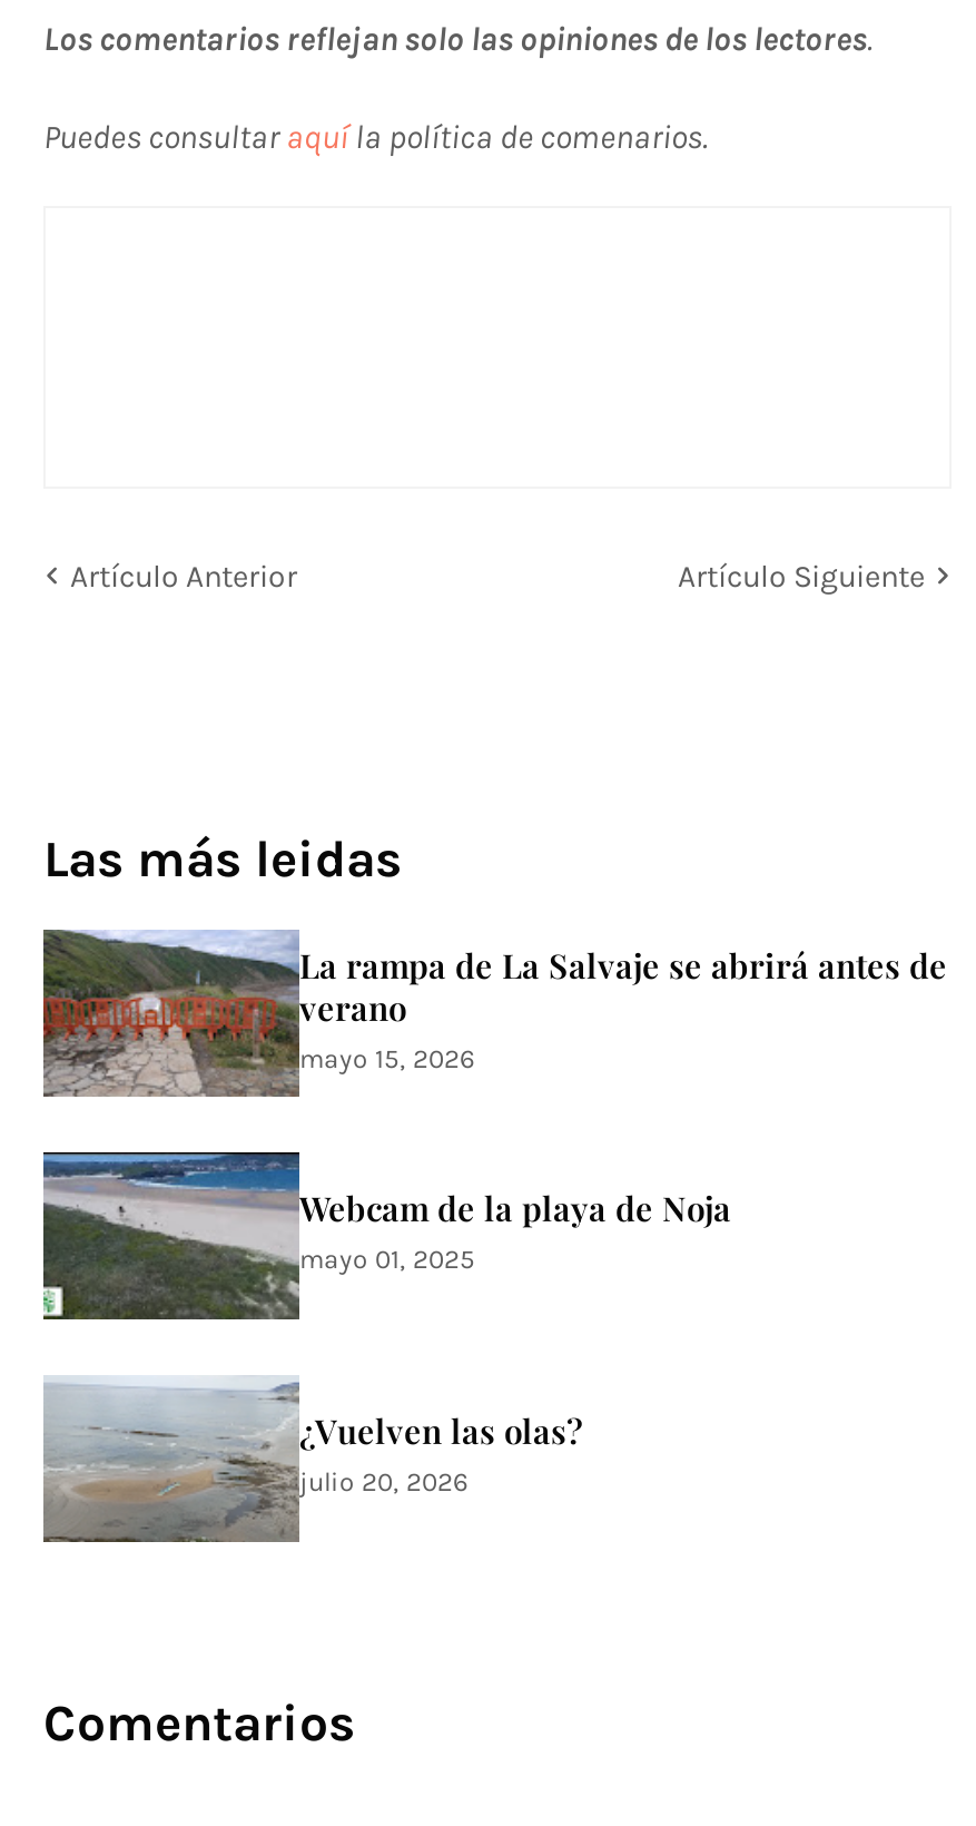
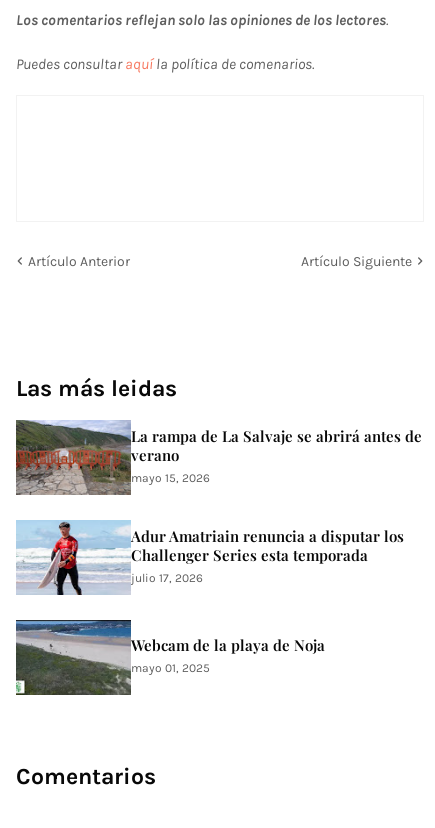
+ [image]
+ Adur Amatriain renuncia a disputar los
+ Challenger Series esta temporada
+ julio 17, 2026

moved down: [image] | Webcam de la playa de Noja | mayo 01, 2025

- [image]
- ¿Vuelven las olas?
- julio 20, 2026
